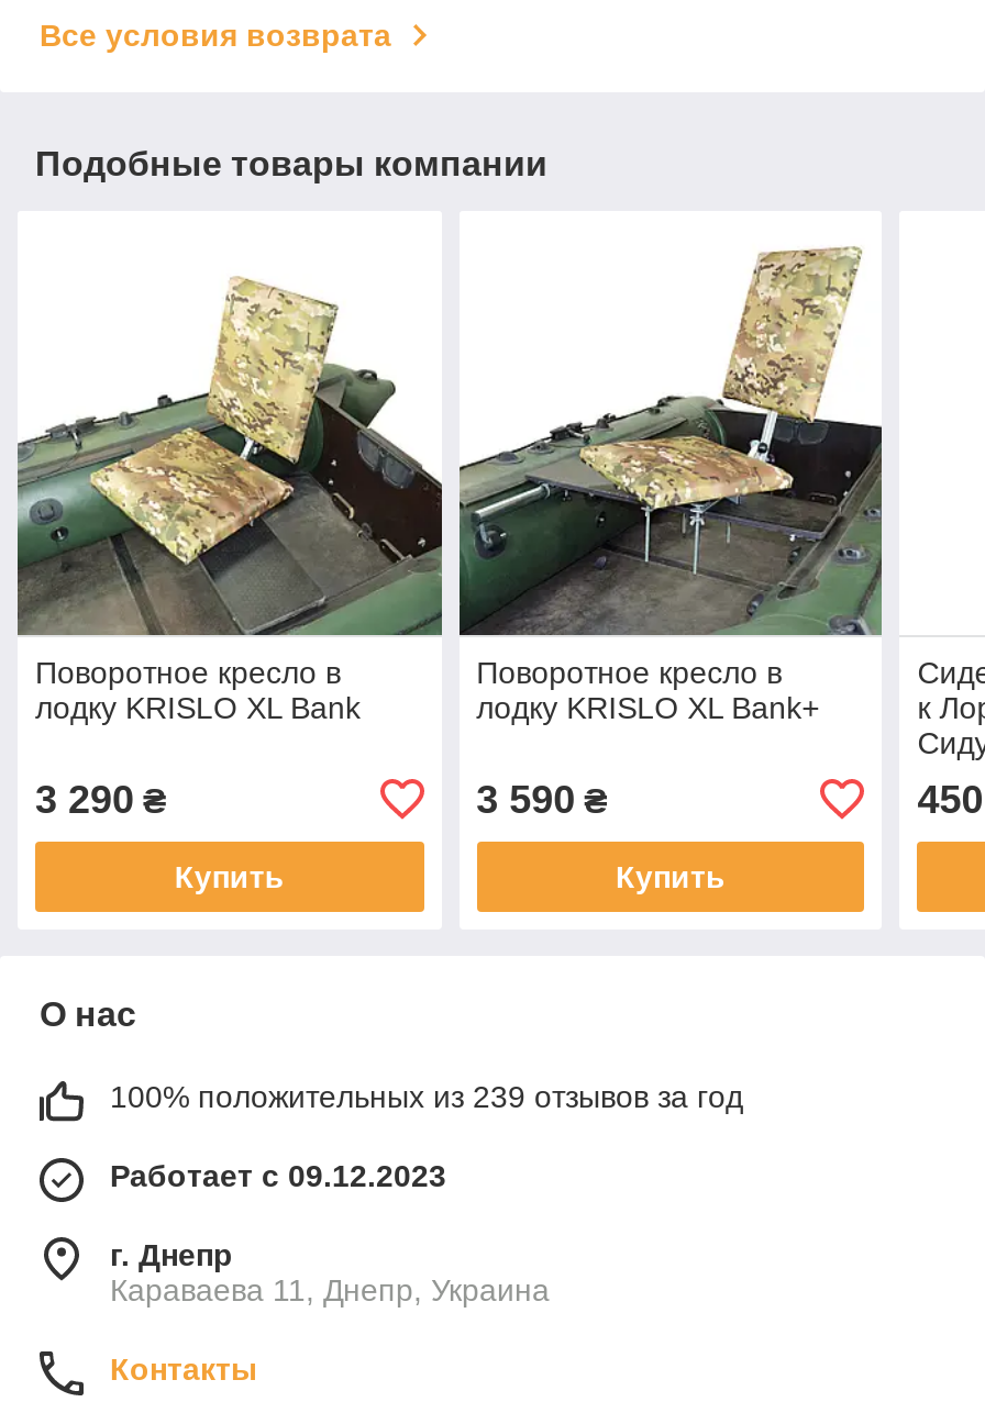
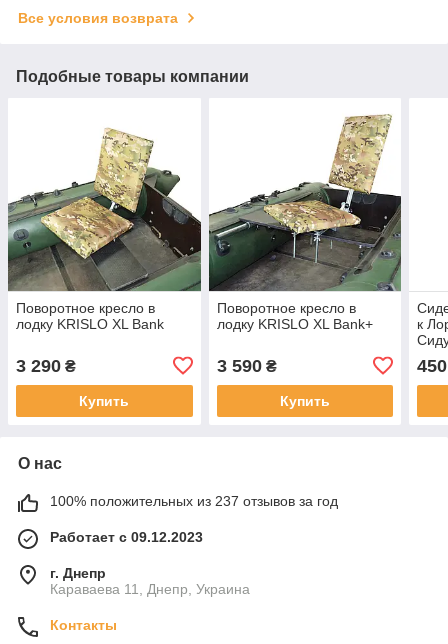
- 100% положительных из 239 отзывов за год
+ 100% положительных из 237 отзывов за год
